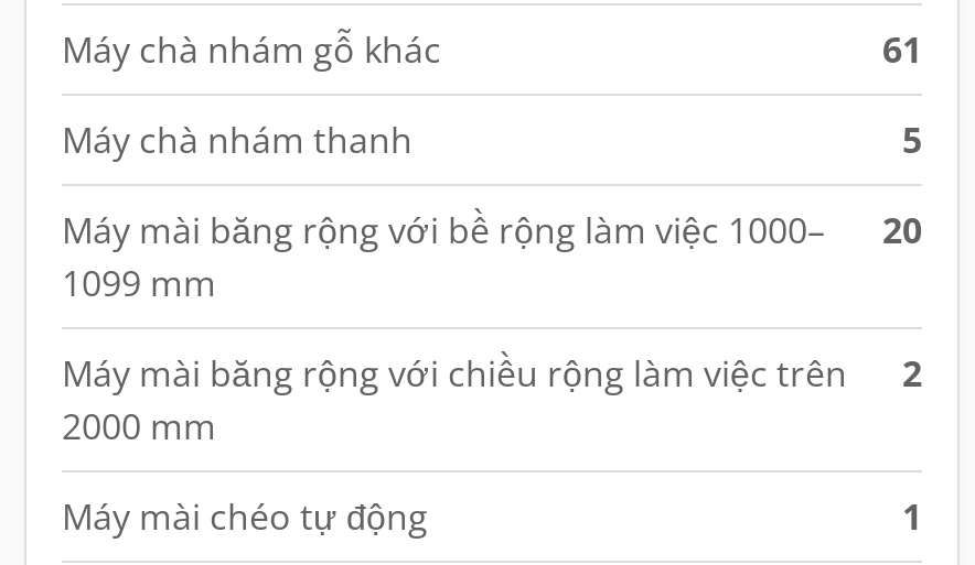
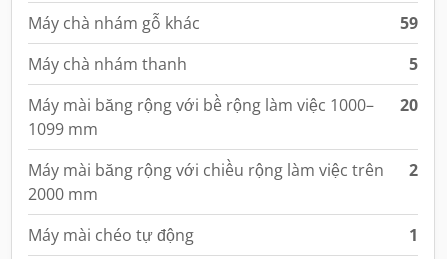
- 61
+ 59
